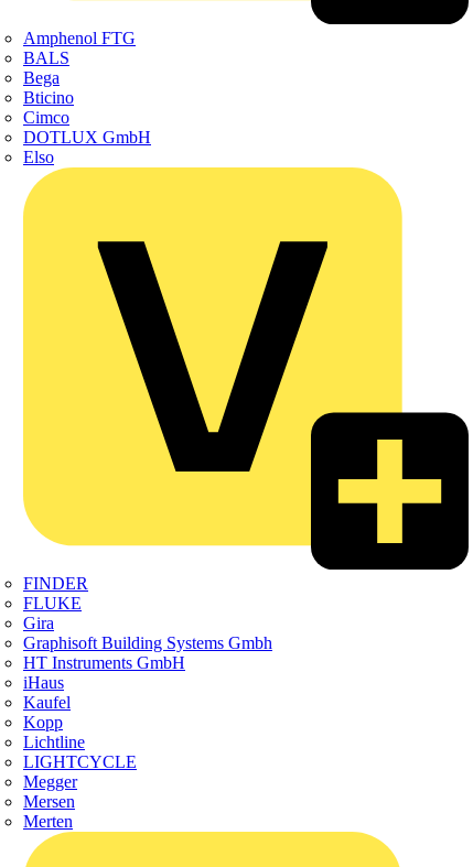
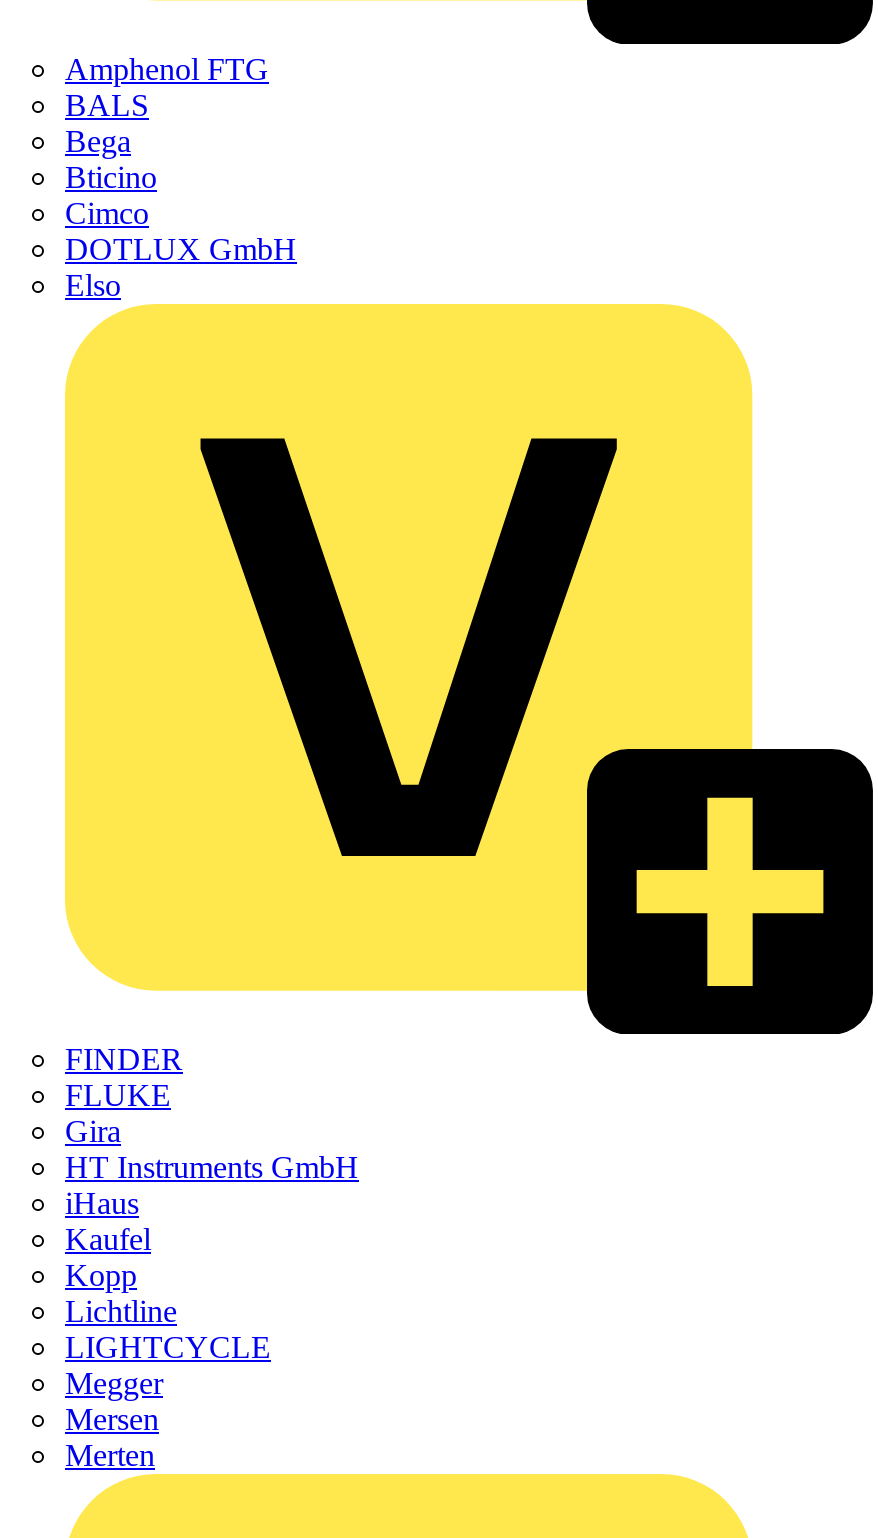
- Graphisoft Building Systems Gmbh
